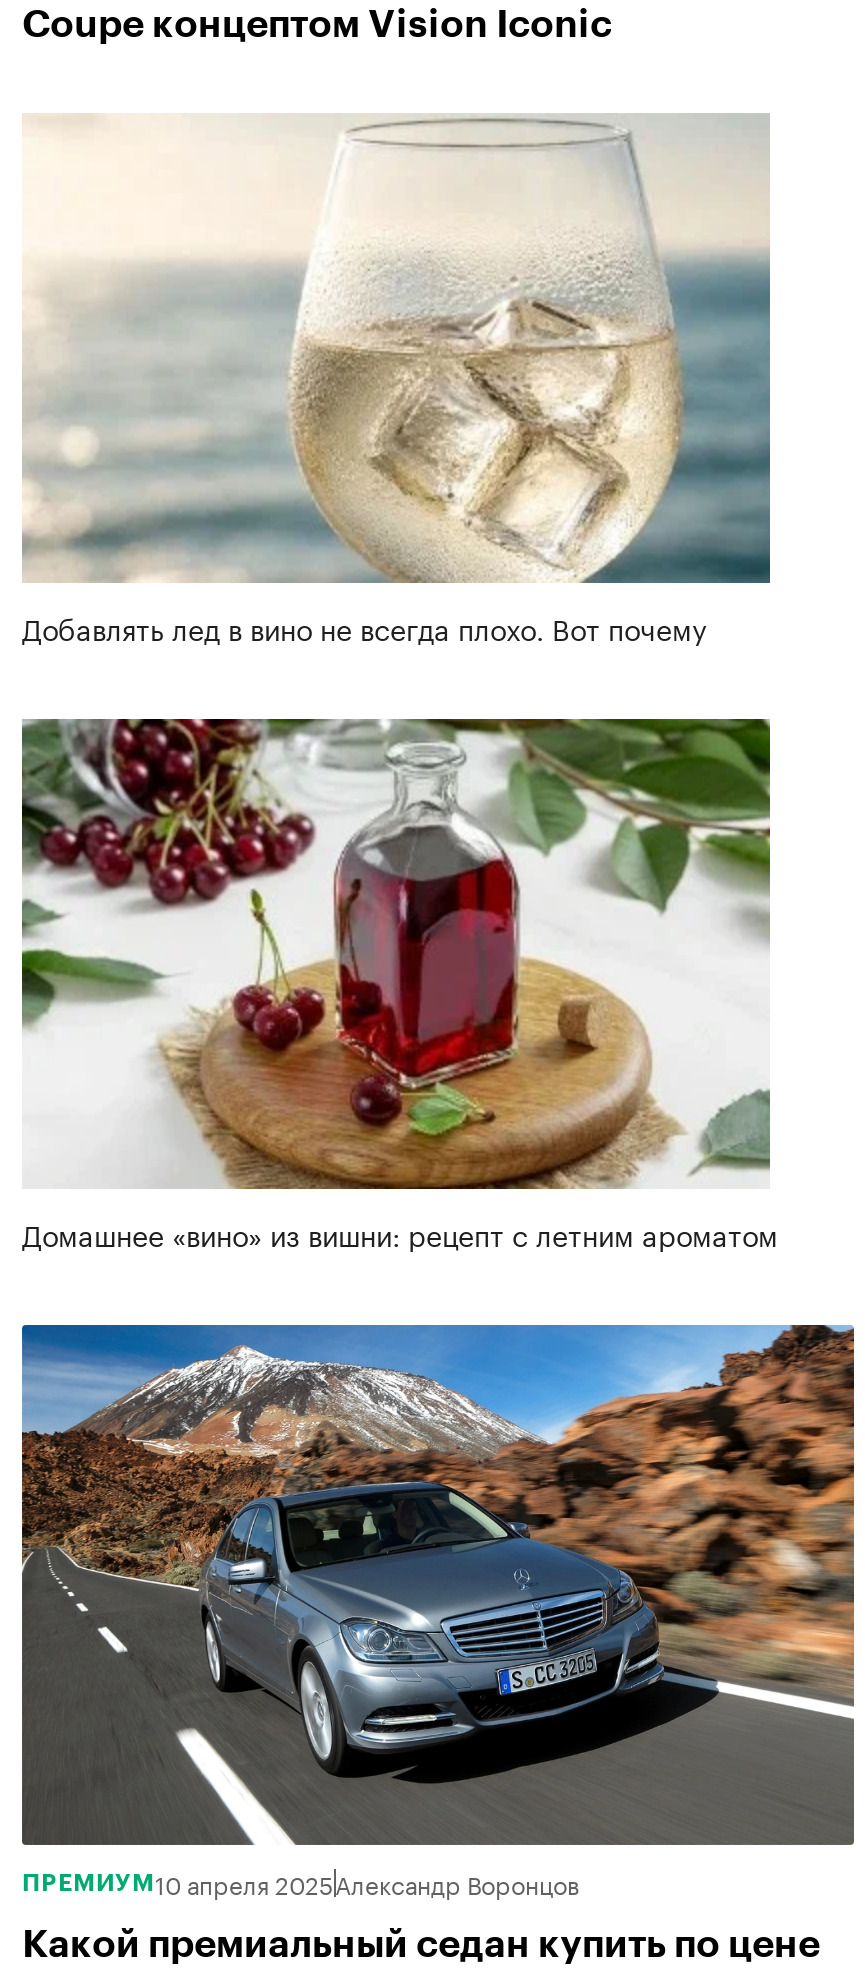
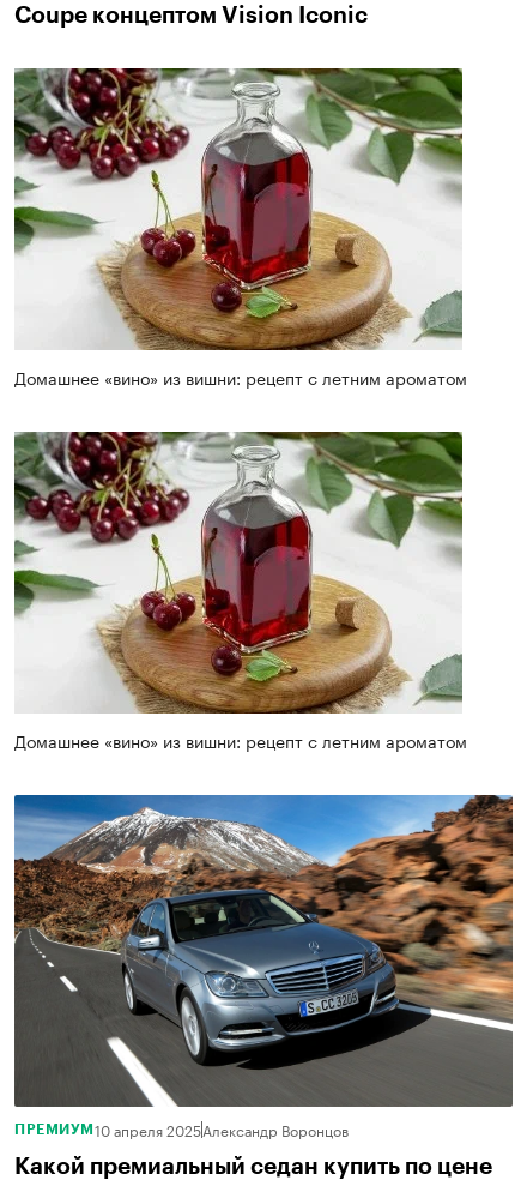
- [image]
- Добавлять лед в вино не всегда плохо. Вот почему
+ [image]
+ Домашнее «вино» из вишни: рецепт с летним ароматом
